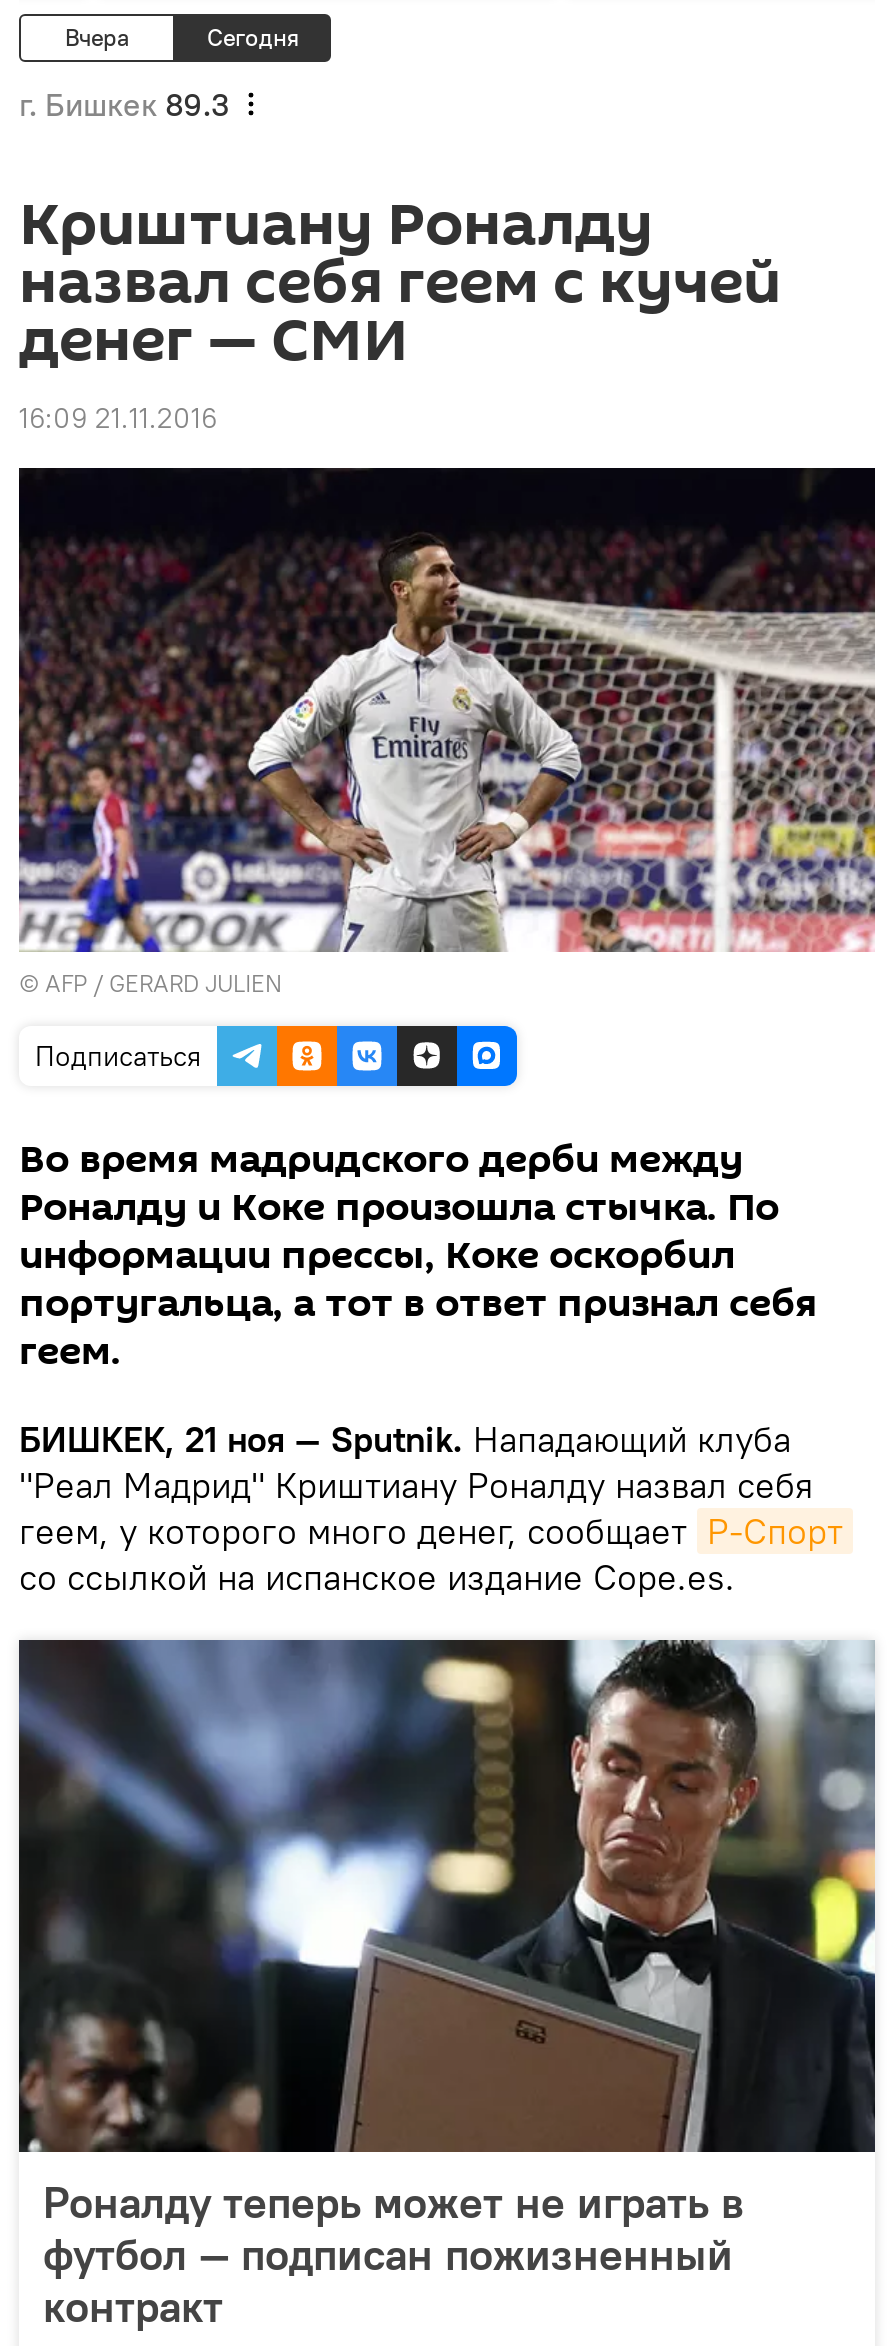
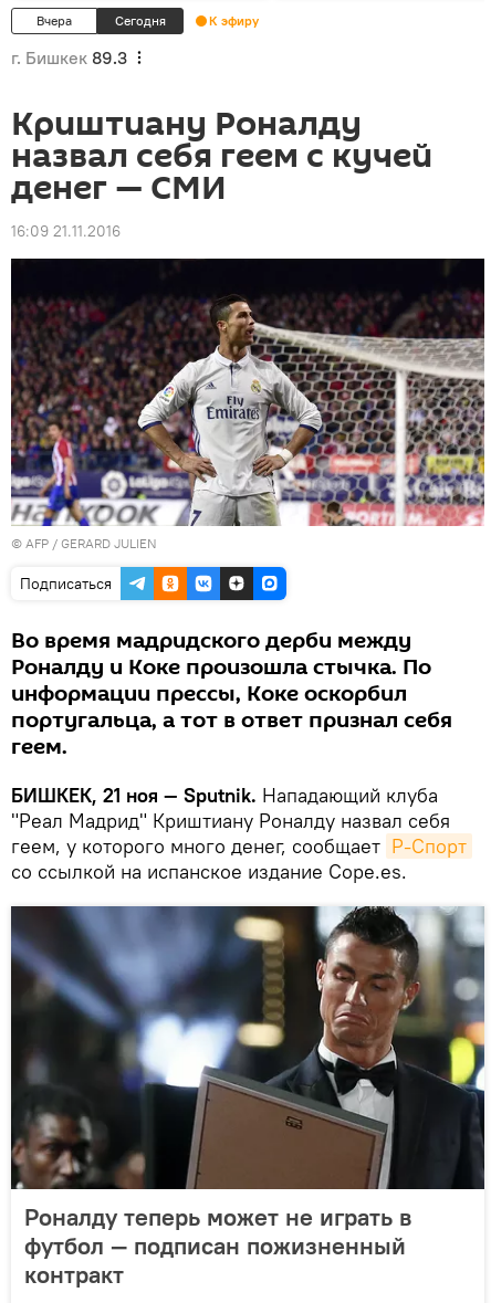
+ К эфиру
